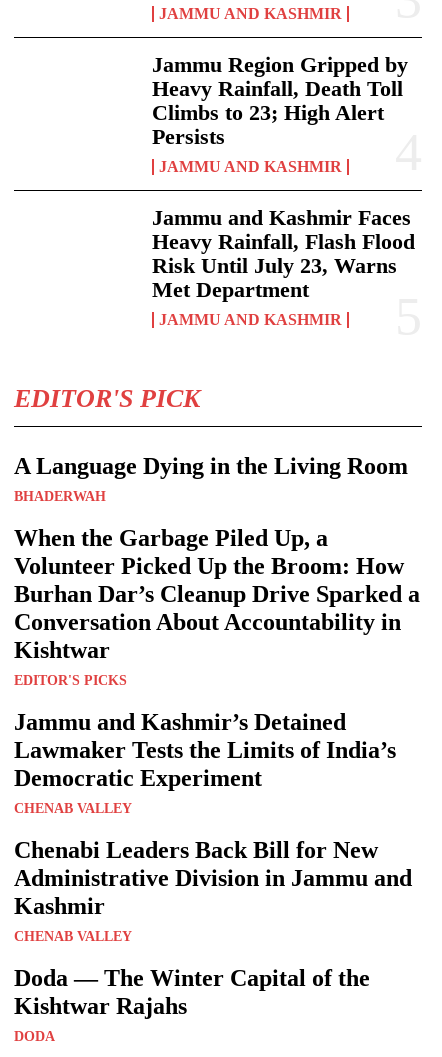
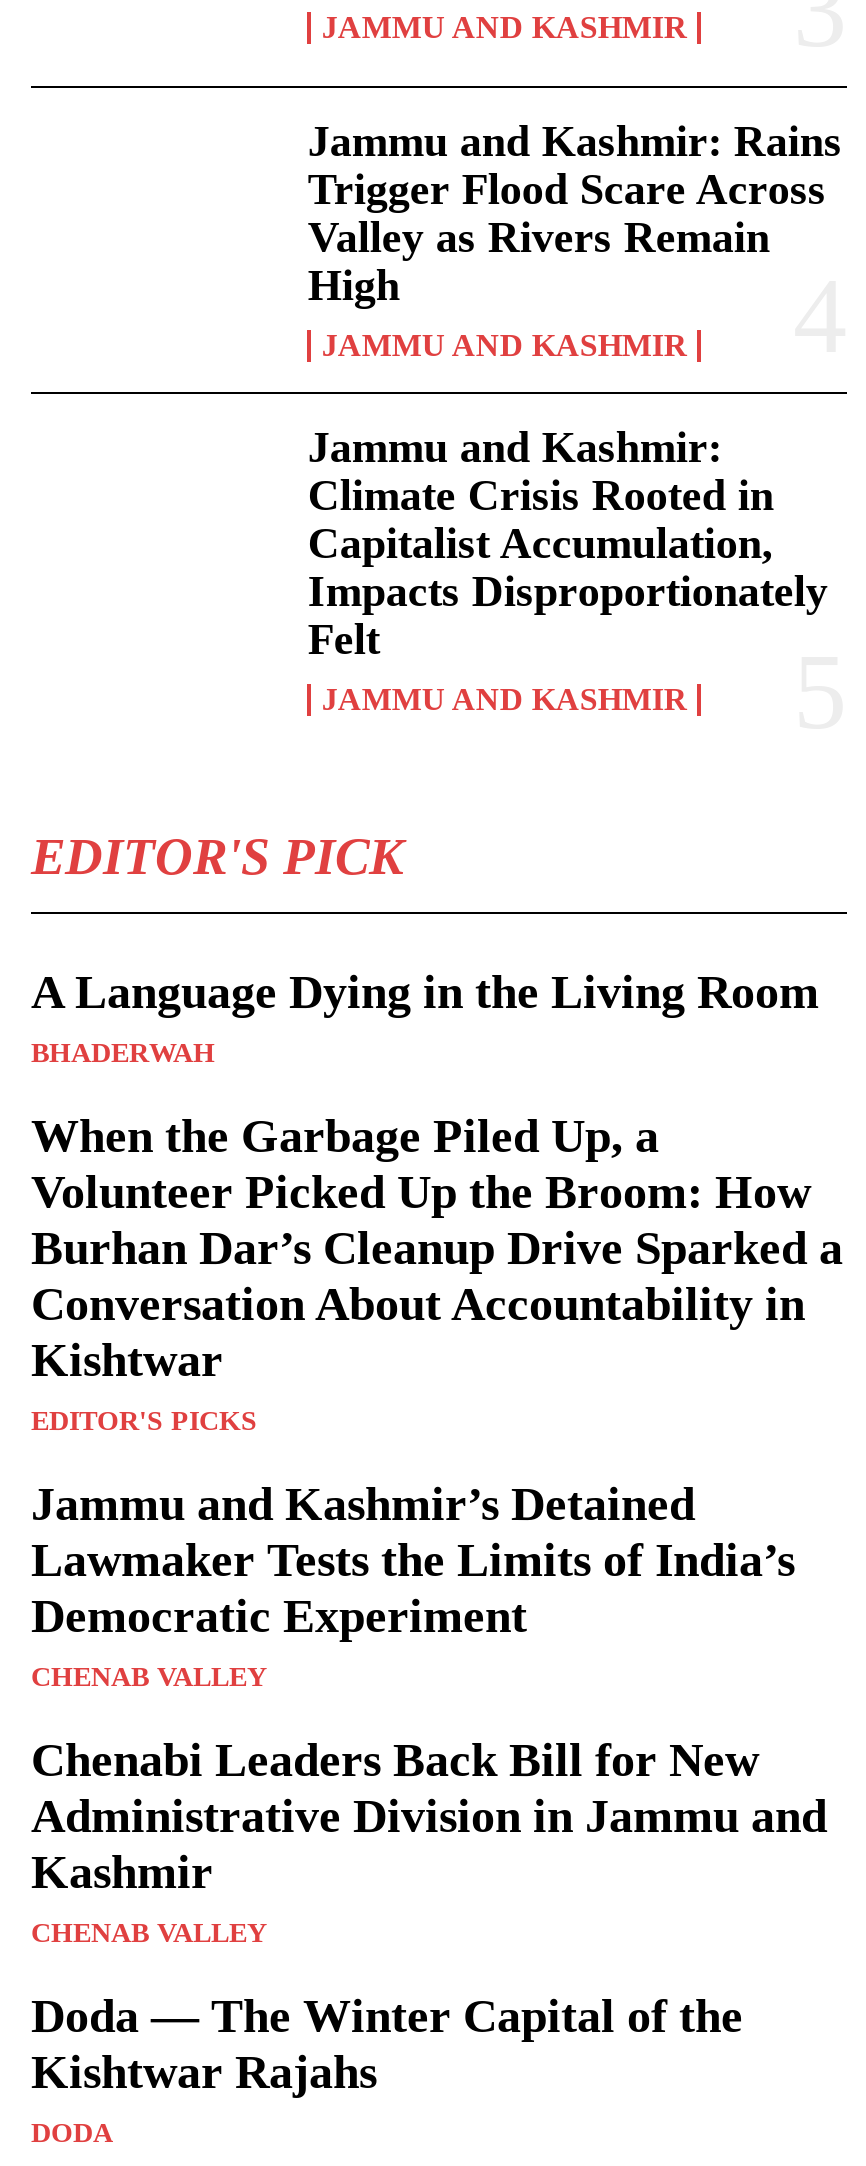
- Jammu Region Gripped by
- Heavy Rainfall, Death Toll
- Climbs to 23; High Alert
- Persists
+ Jammu and Kashmir: Rains
+ Trigger Flood Scare Across
+ Valley as Rivers Remain
+ High

- Jammu and Kashmir Faces
- Heavy Rainfall, Flash Flood
- Risk Until July 23, Warns
- Met Department
+ Jammu and Kashmir:
+ Climate Crisis Rooted in
+ Capitalist Accumulation,
+ Impacts Disproportionately
+ Felt
